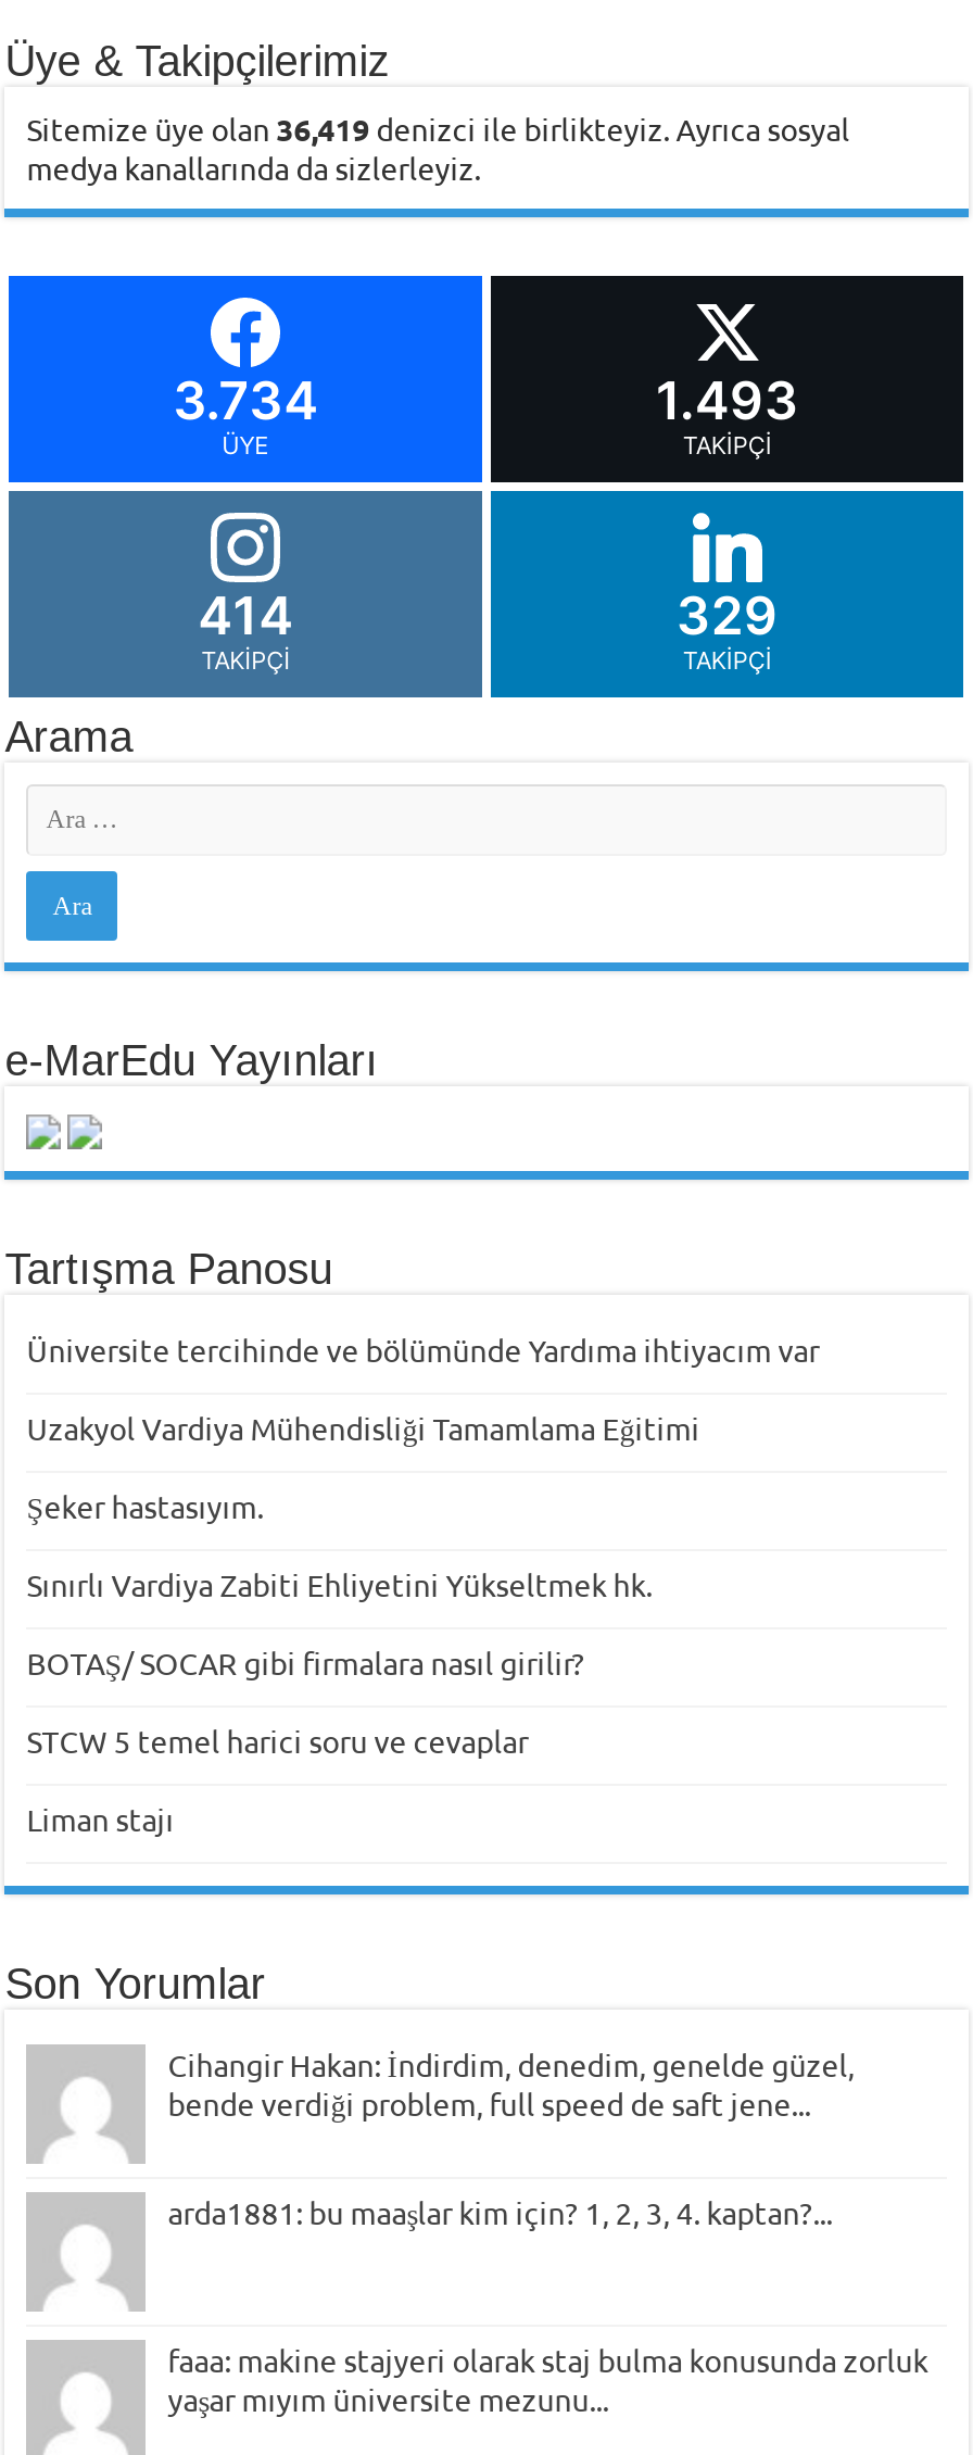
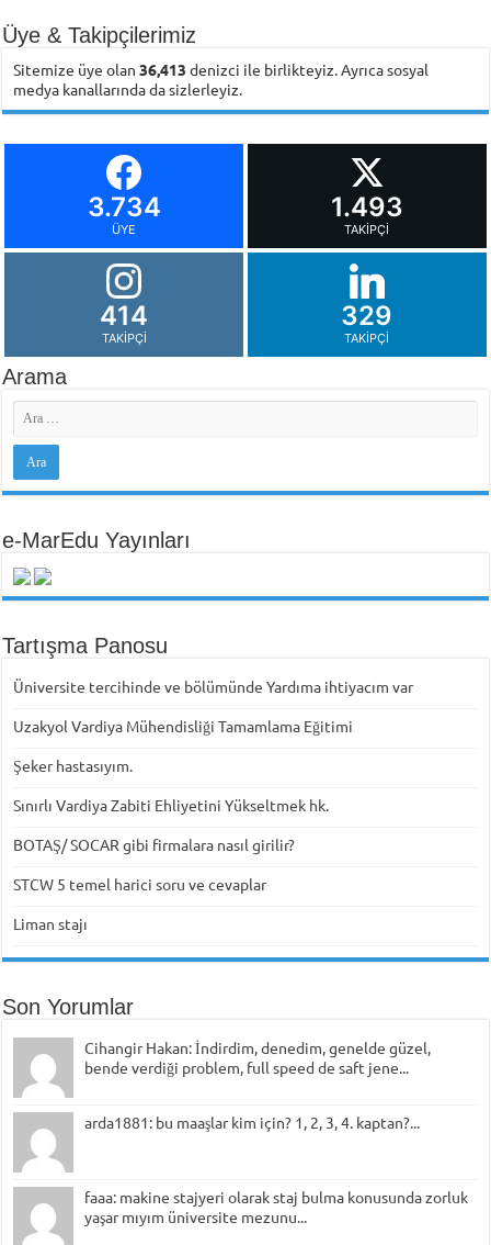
- Sitemize üye olan 36,419 denizci ile birlikteyiz. Ayrıca sosyal
+ Sitemize üye olan 36,413 denizci ile birlikteyiz. Ayrıca sosyal
